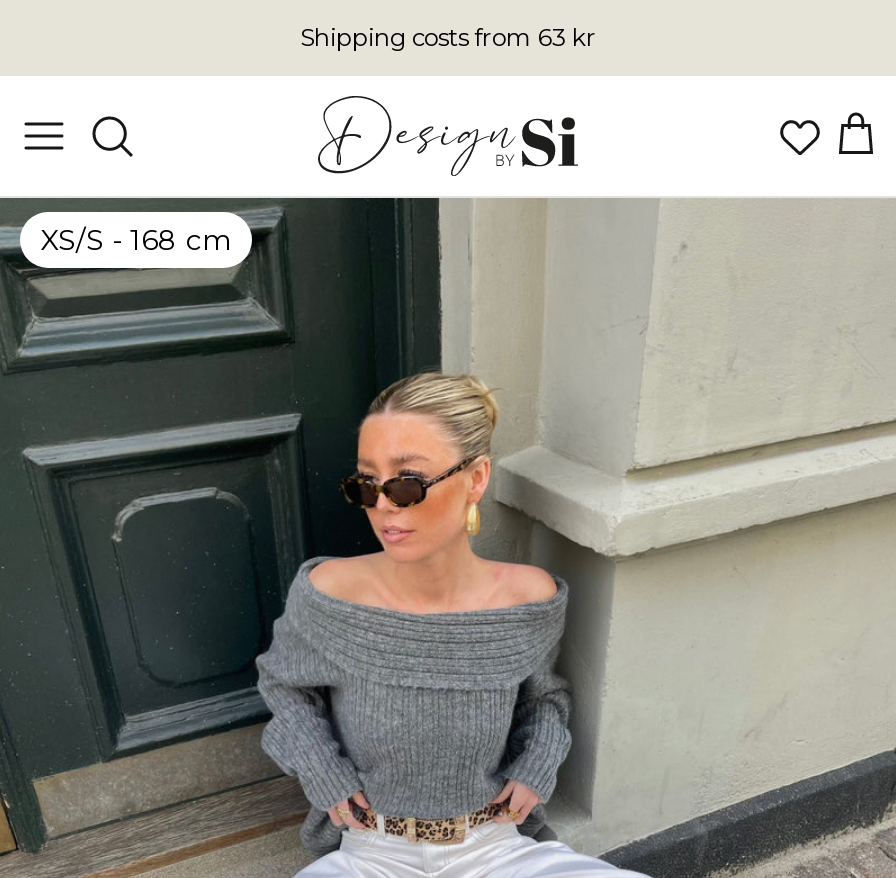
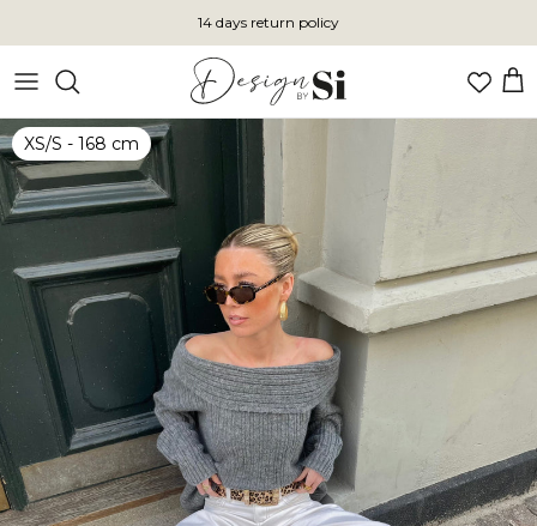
- Shipping costs from 63 kr
+ 14 days return policy
